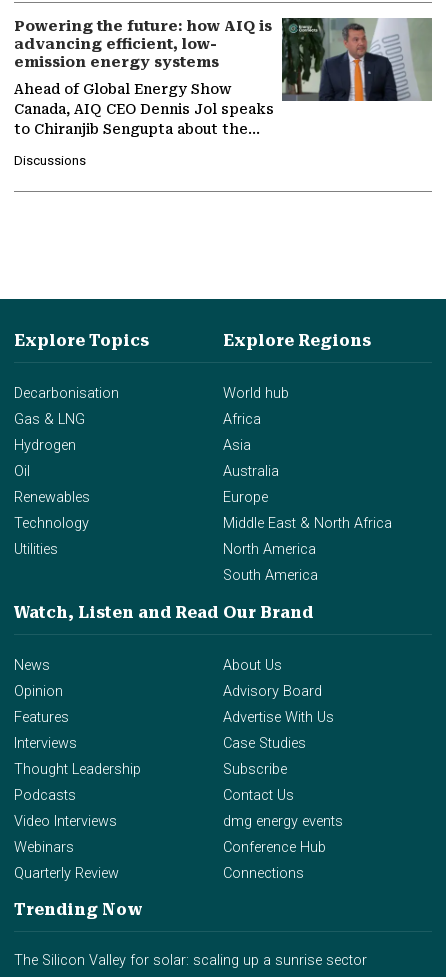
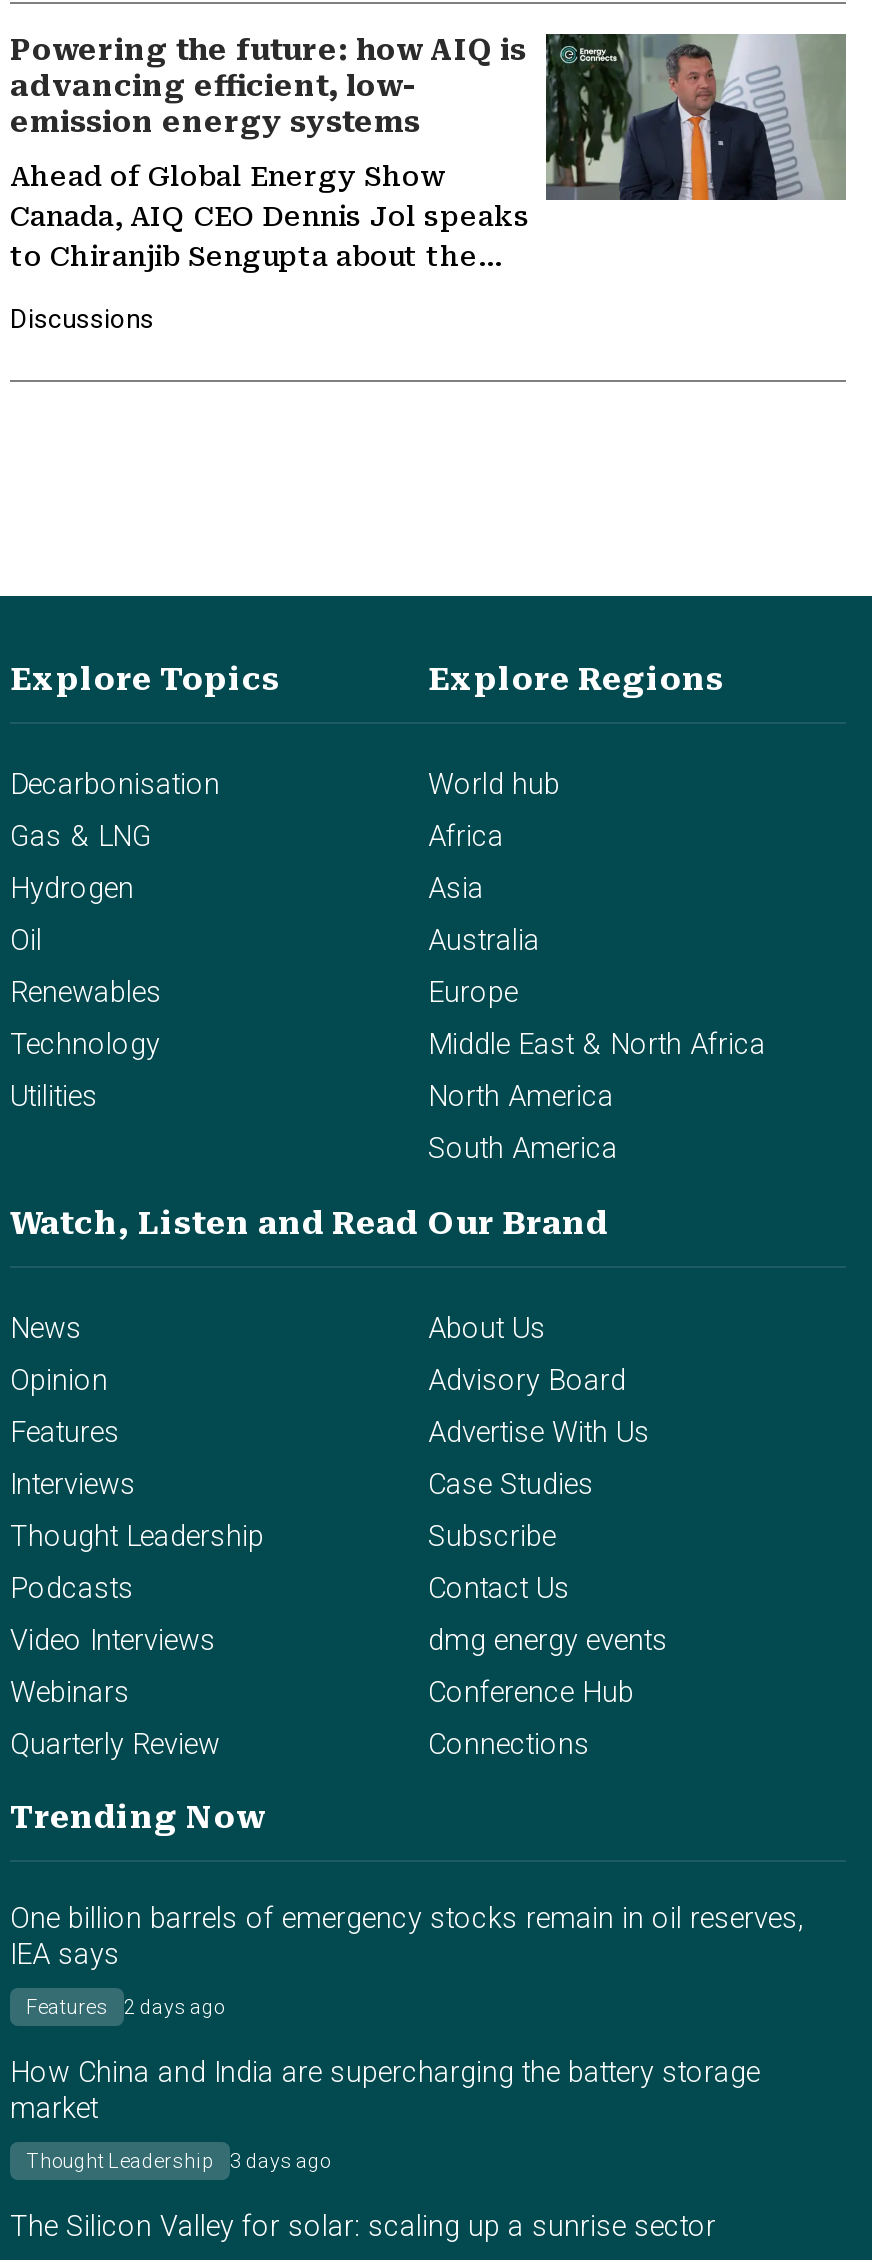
+ One billion barrels of emergency stocks remain in oil reserves,
+ IEA says
+ Features
+ 2 days ago
+ How China and India are supercharging the battery storage
+ market
+ Thought Leadership
+ 3 days ago
